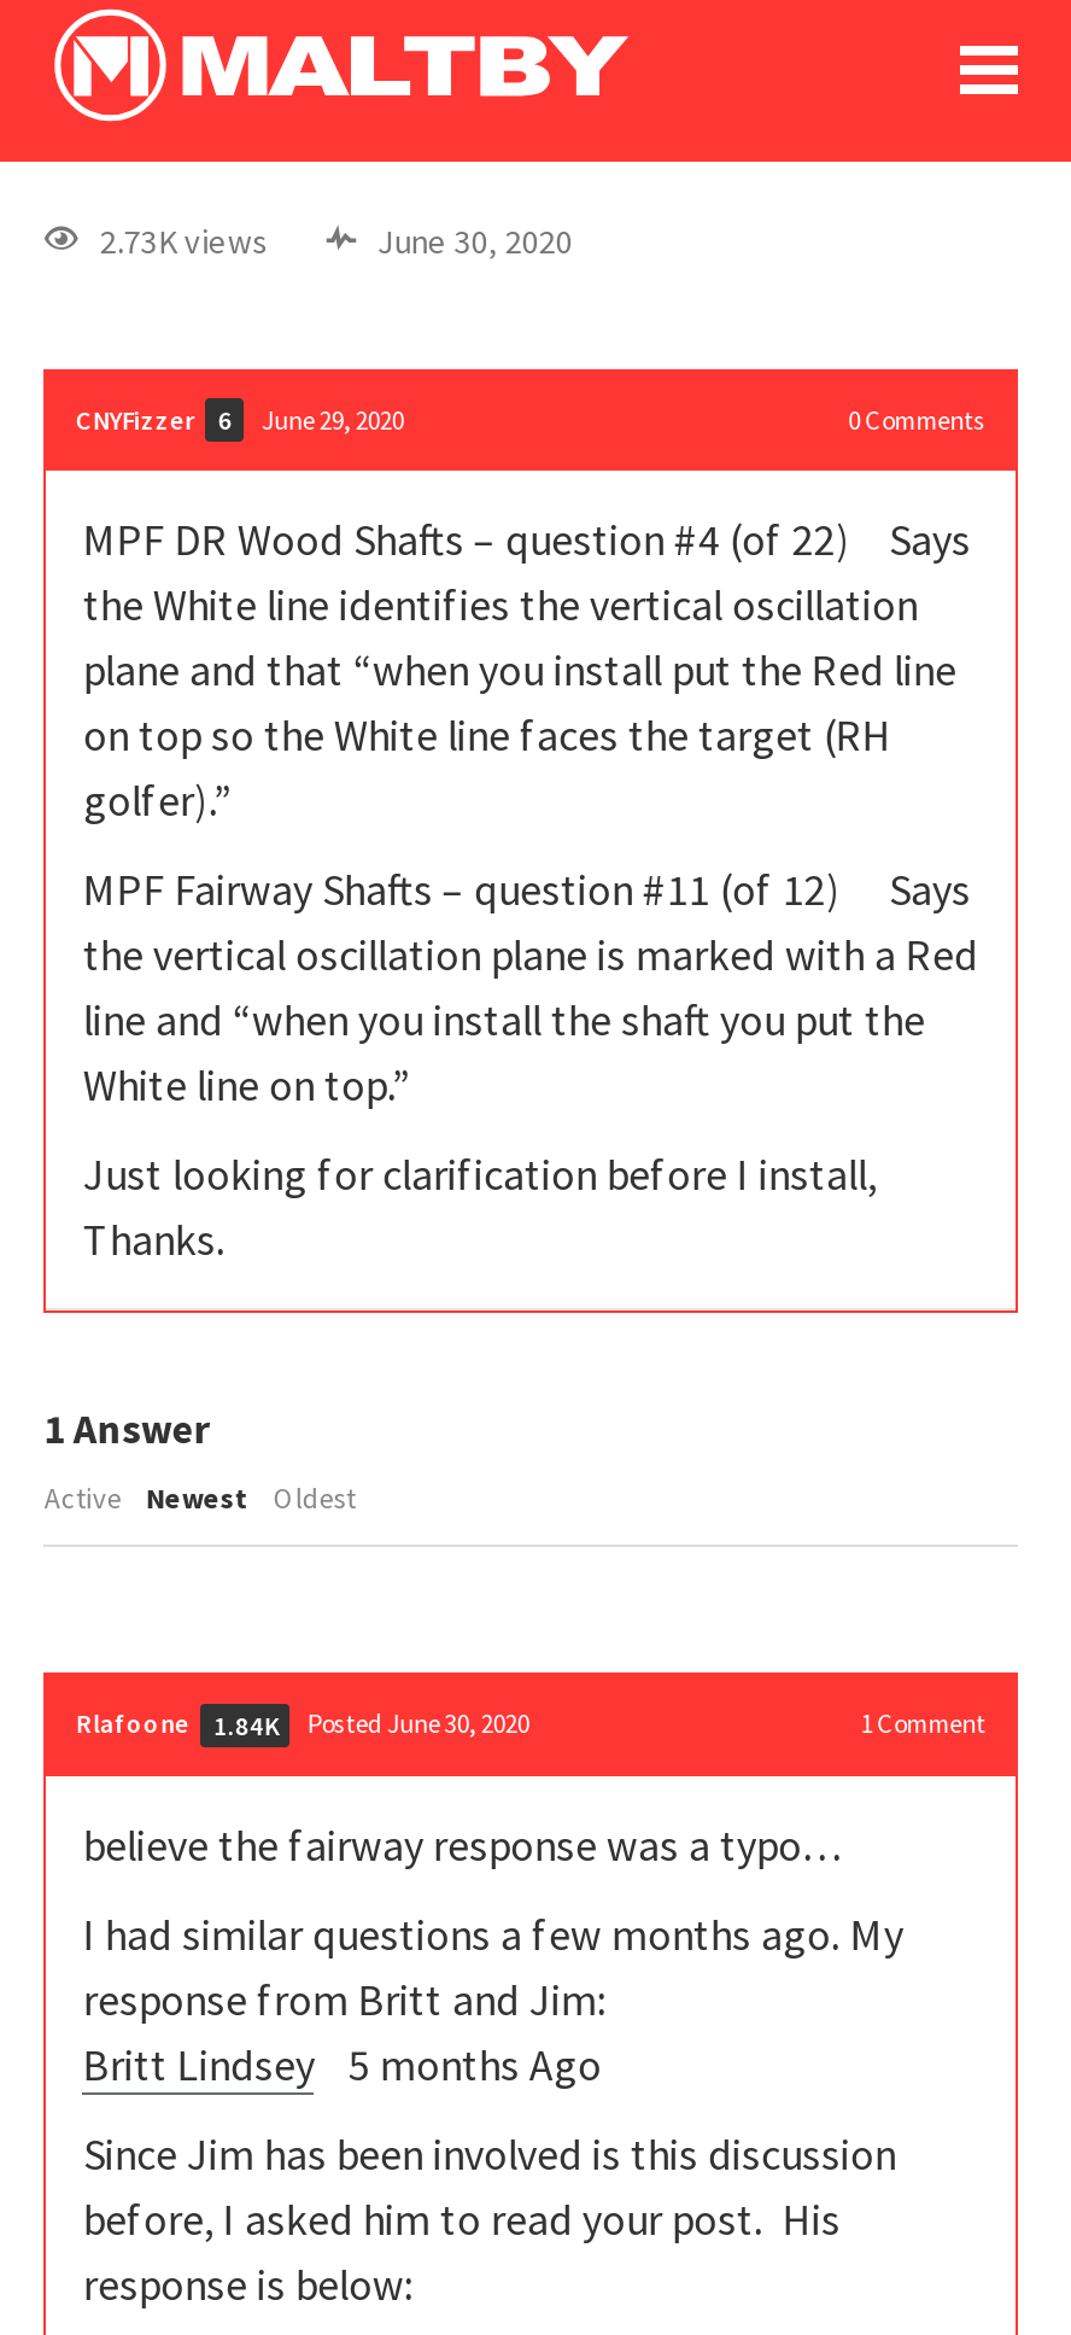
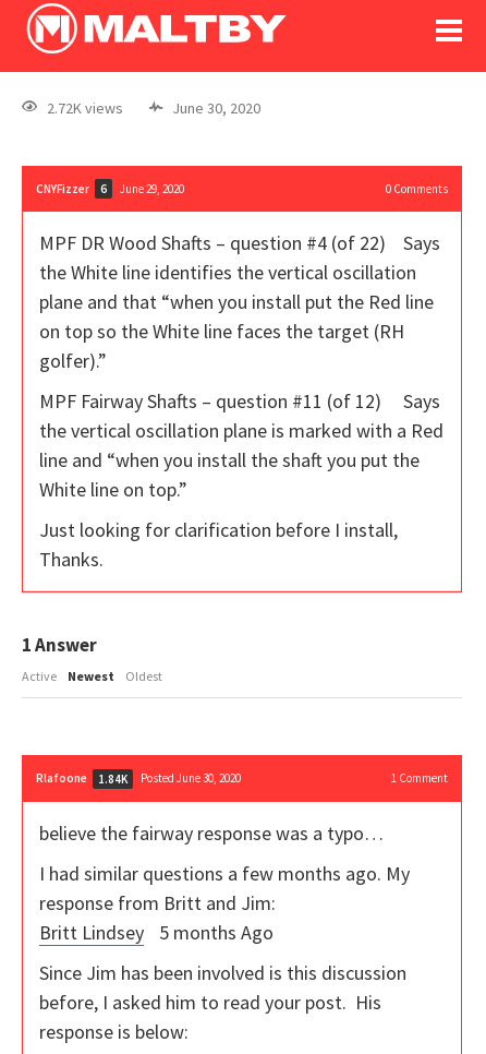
- 2.73K views
+ 2.72K views
